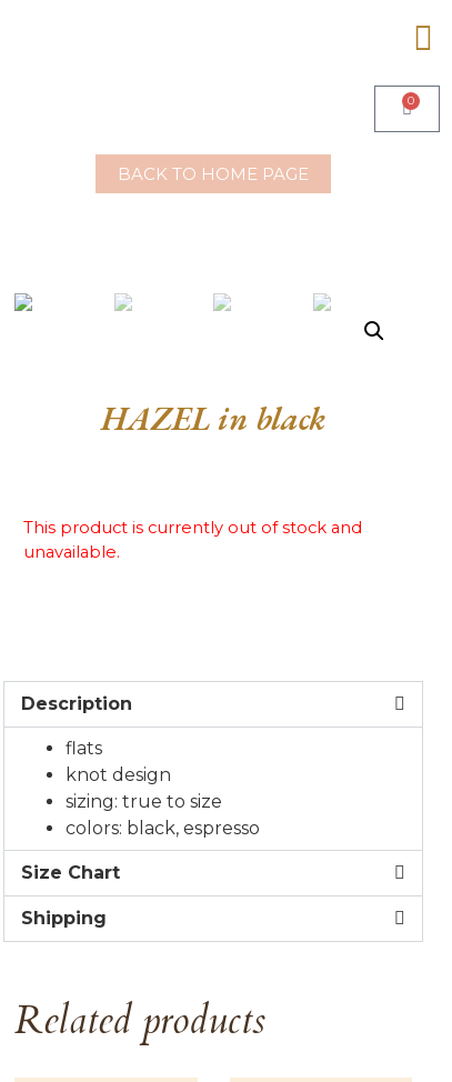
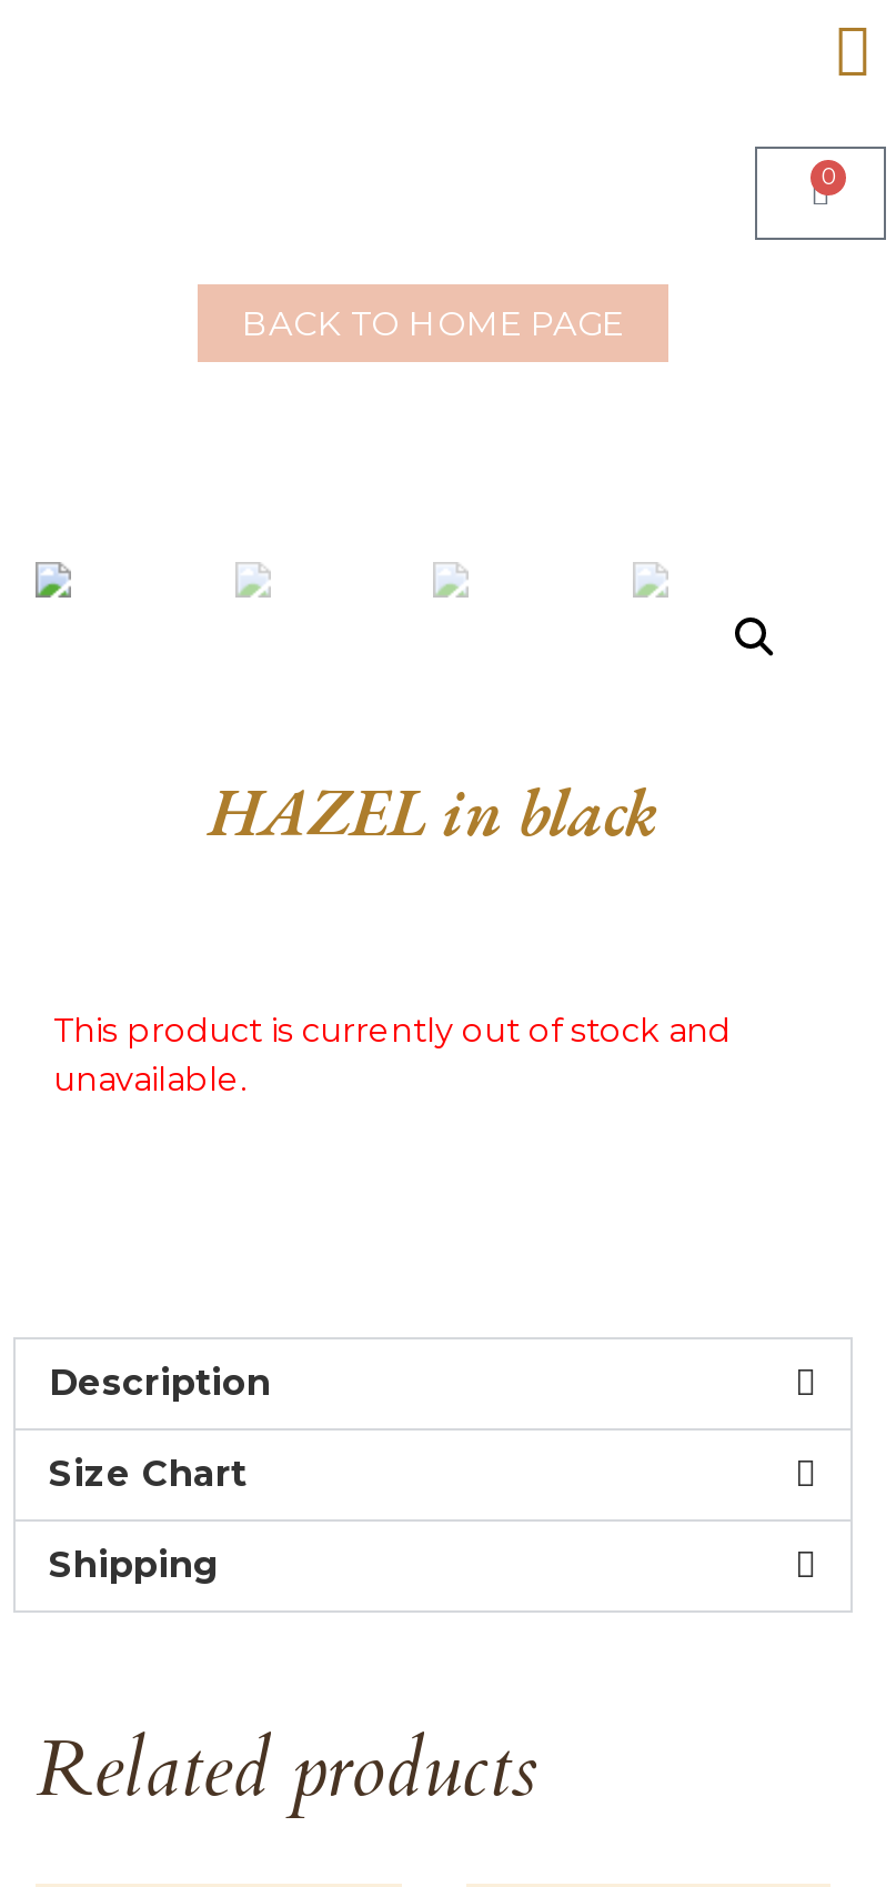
- flats
- knot design
- sizing: true to size
- colors: black, espresso
